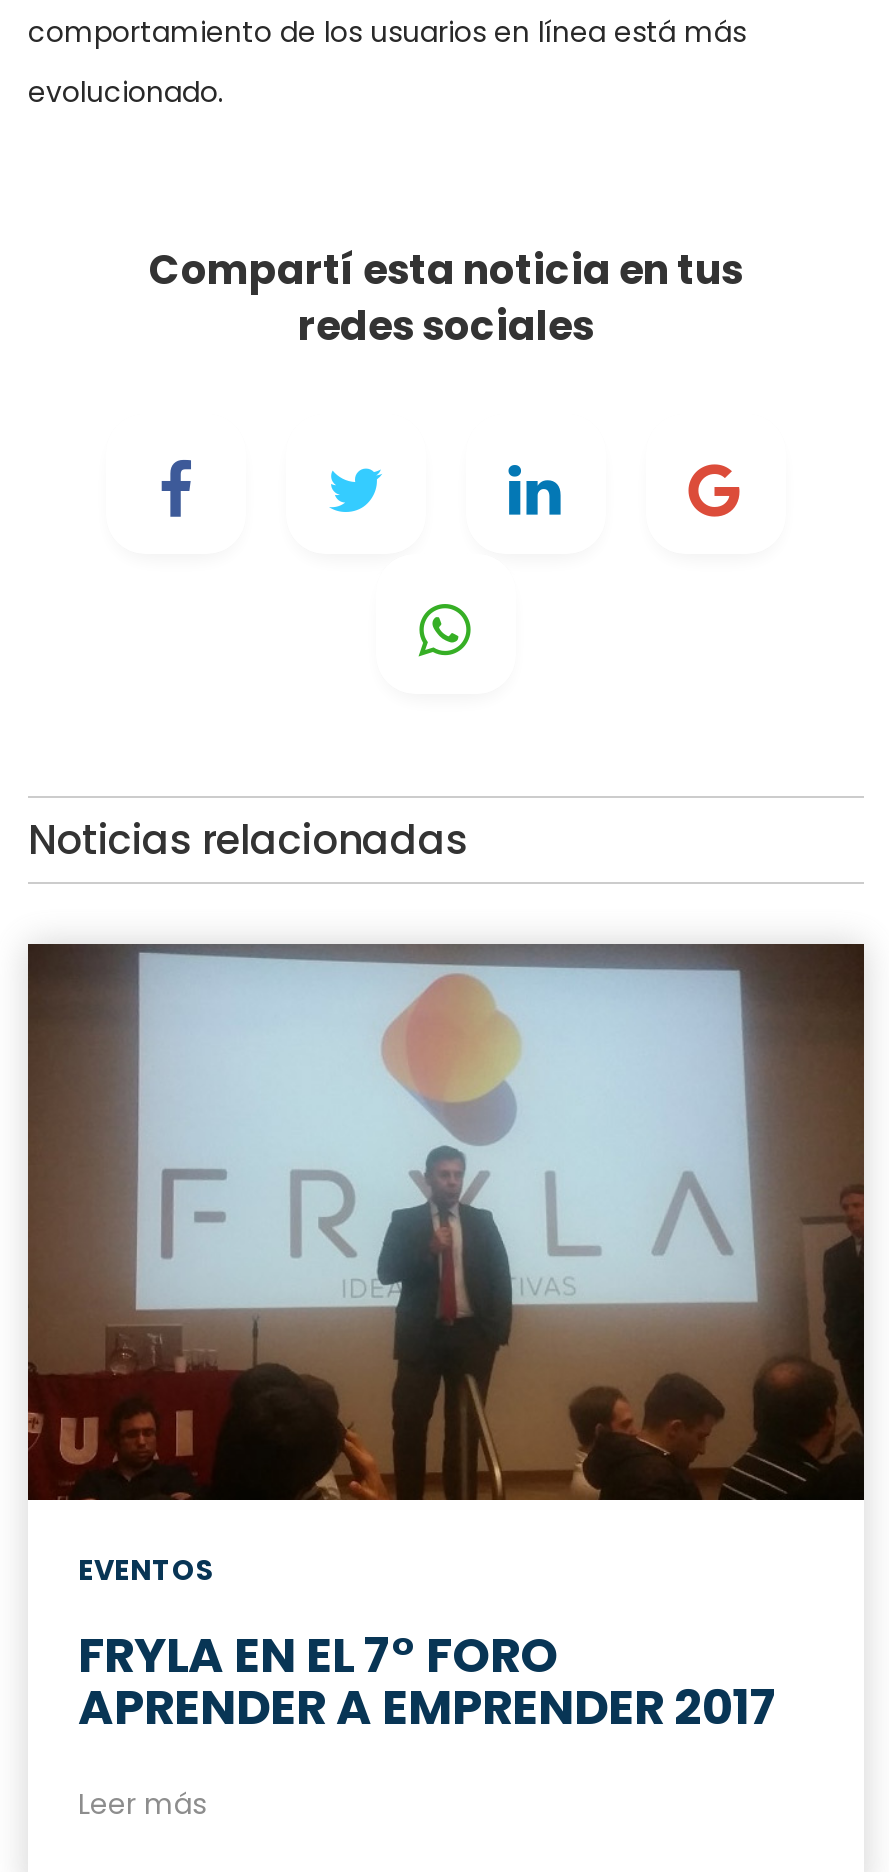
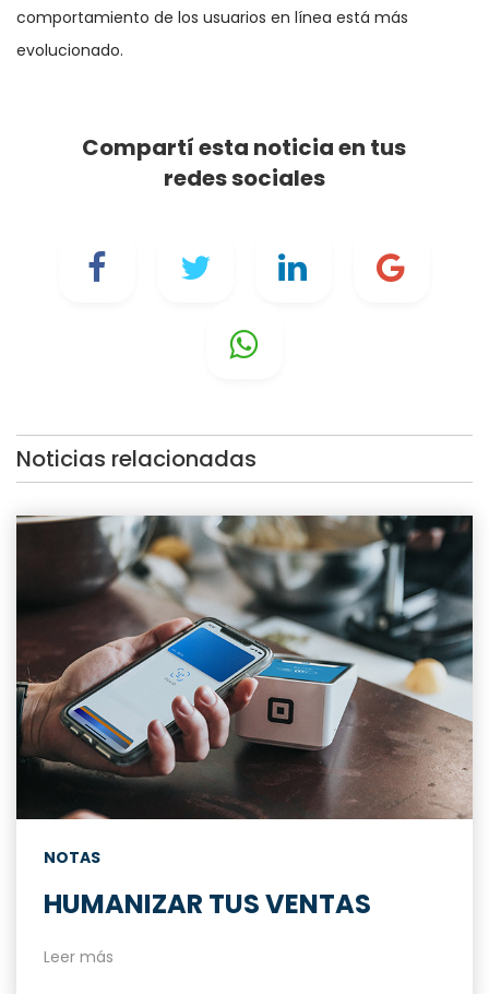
- [image]
- EVENTOS
+ [image]
+ NOTAS

- FRYLA EN EL 7° FORO
- APRENDER A EMPRENDER 2017
+ HUMANIZAR TUS VENTAS
